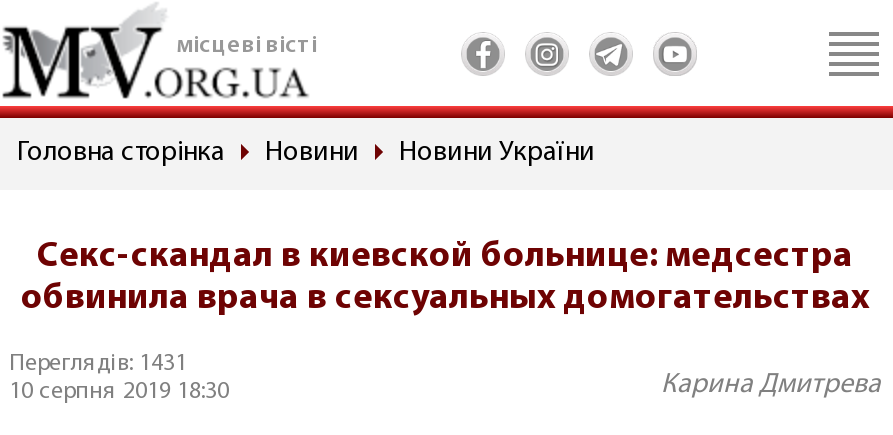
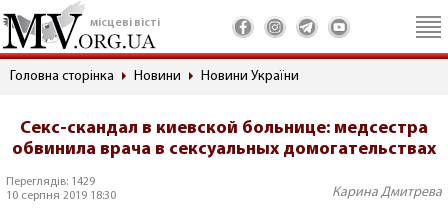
- Переглядів: 1431
+ Переглядів: 1429
